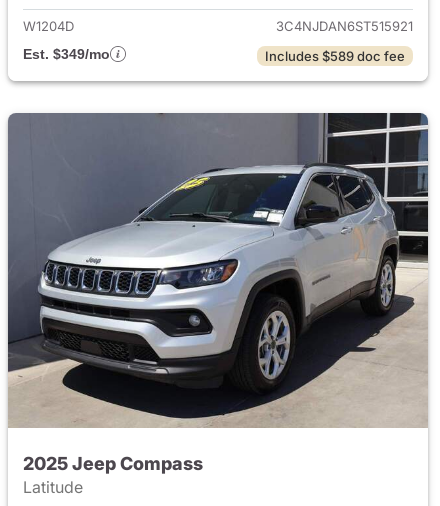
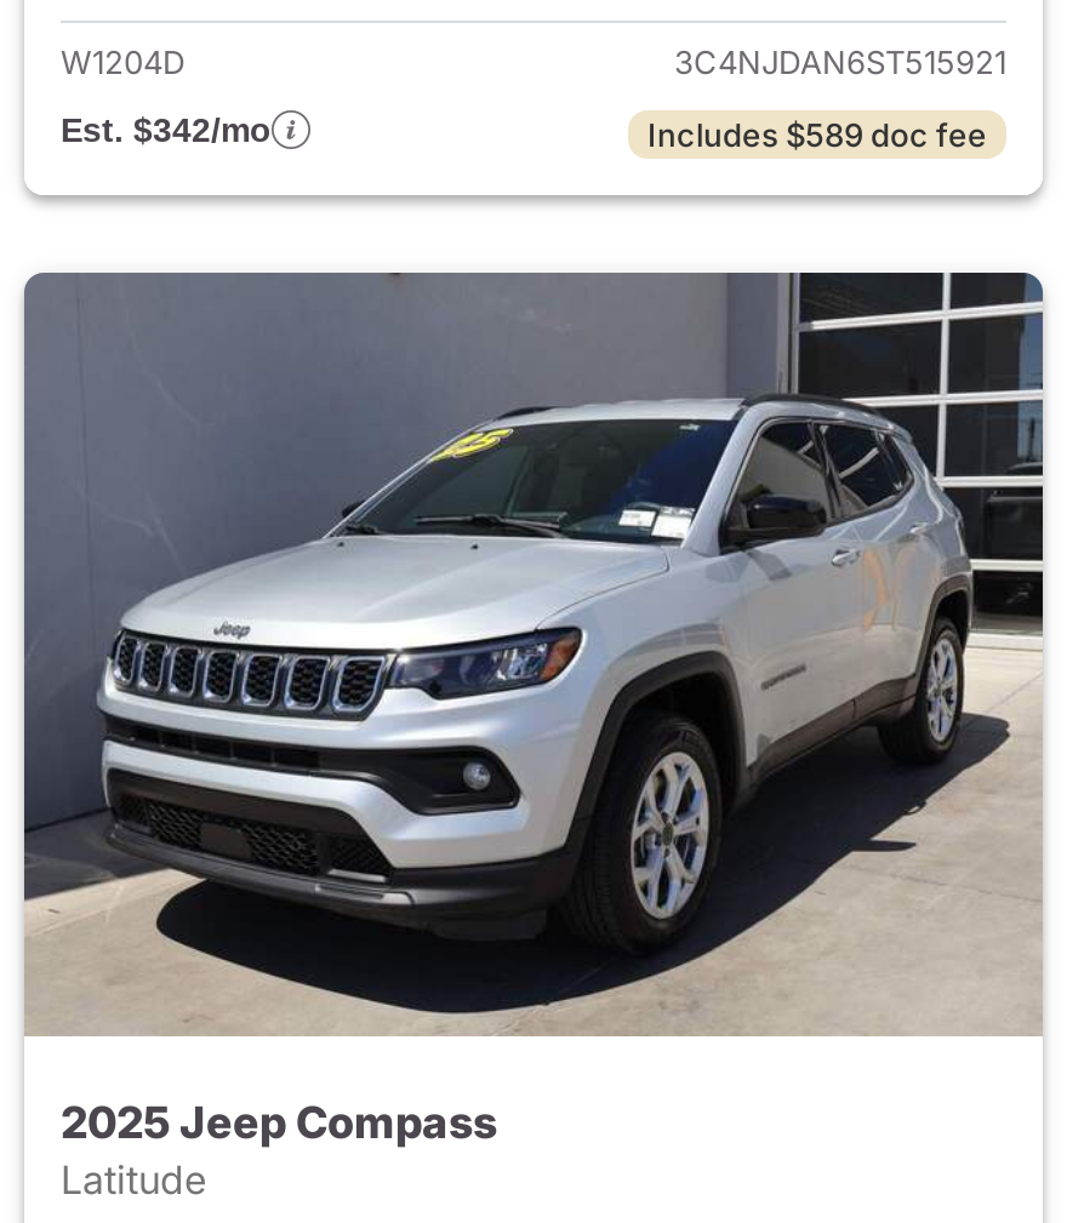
- Est. $349/mo
+ Est. $342/mo
